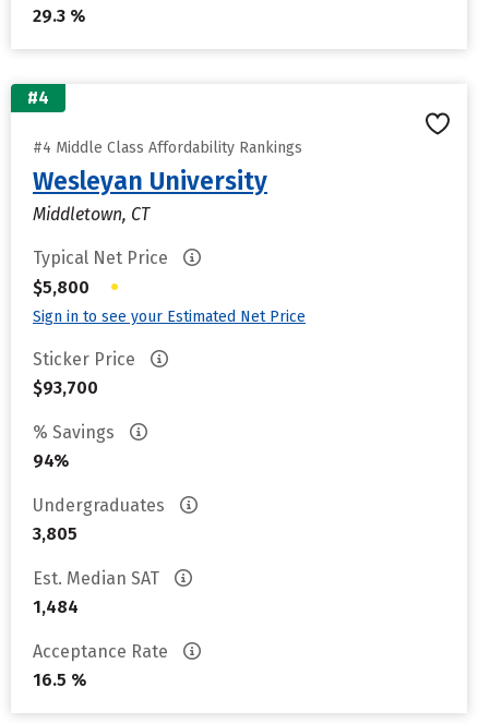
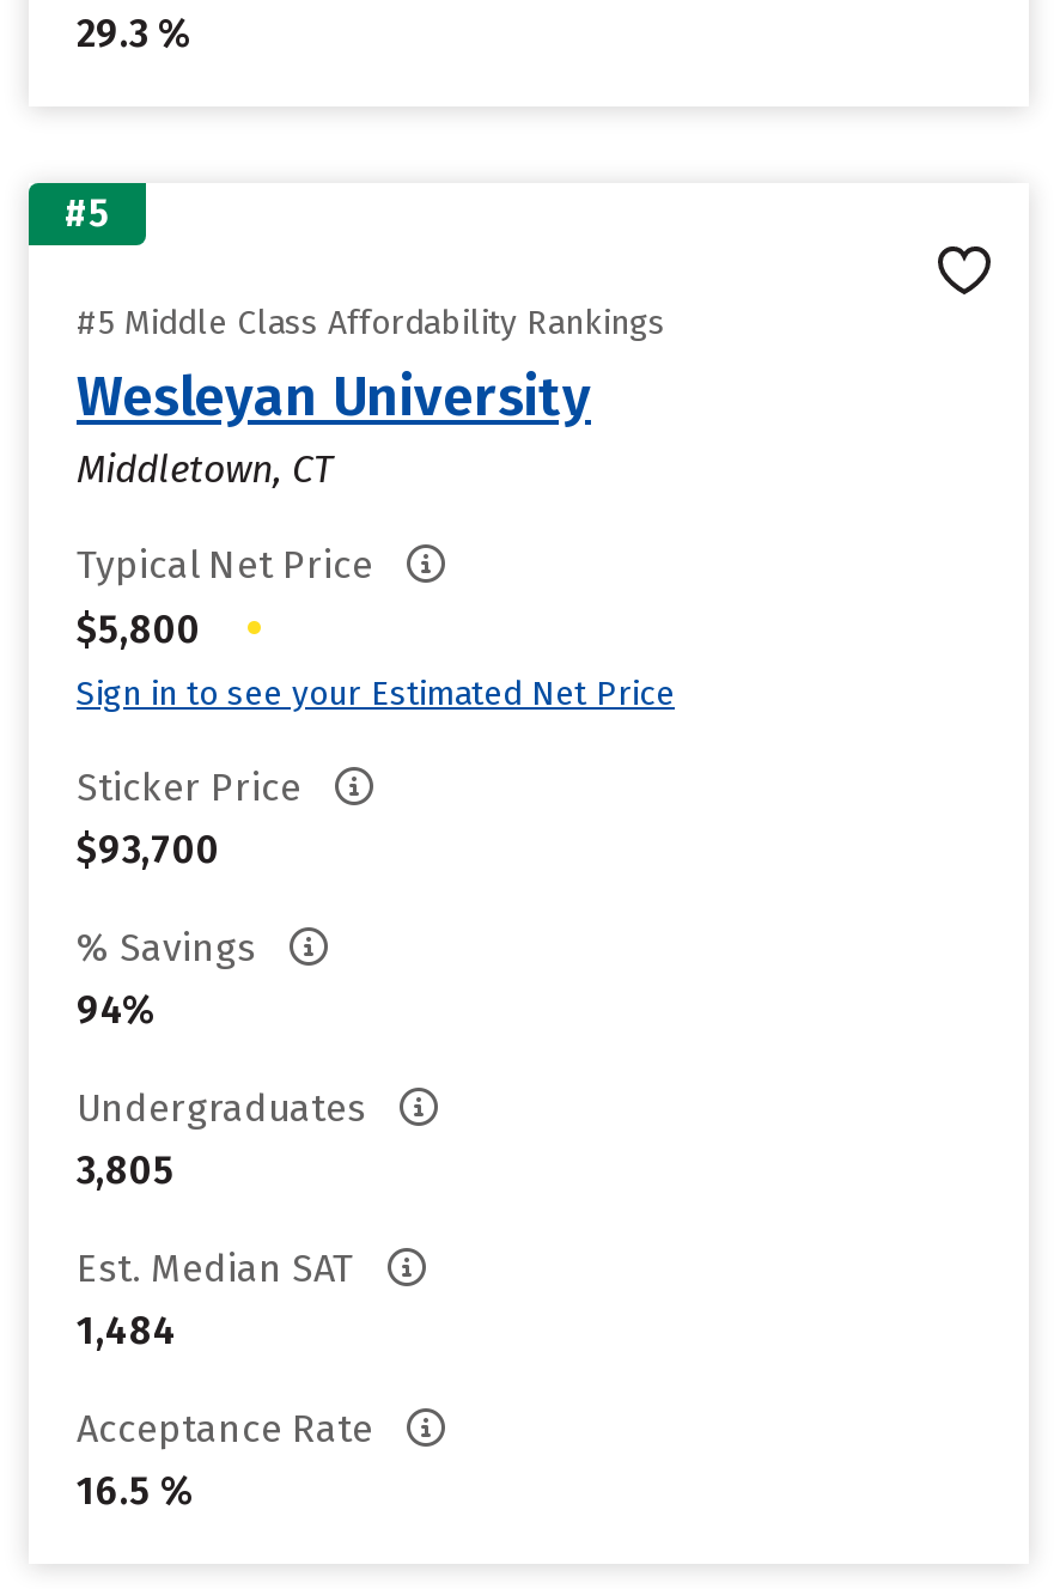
- #4
+ #5

- #4 Middle Class Affordability Rankings
+ #5 Middle Class Affordability Rankings
